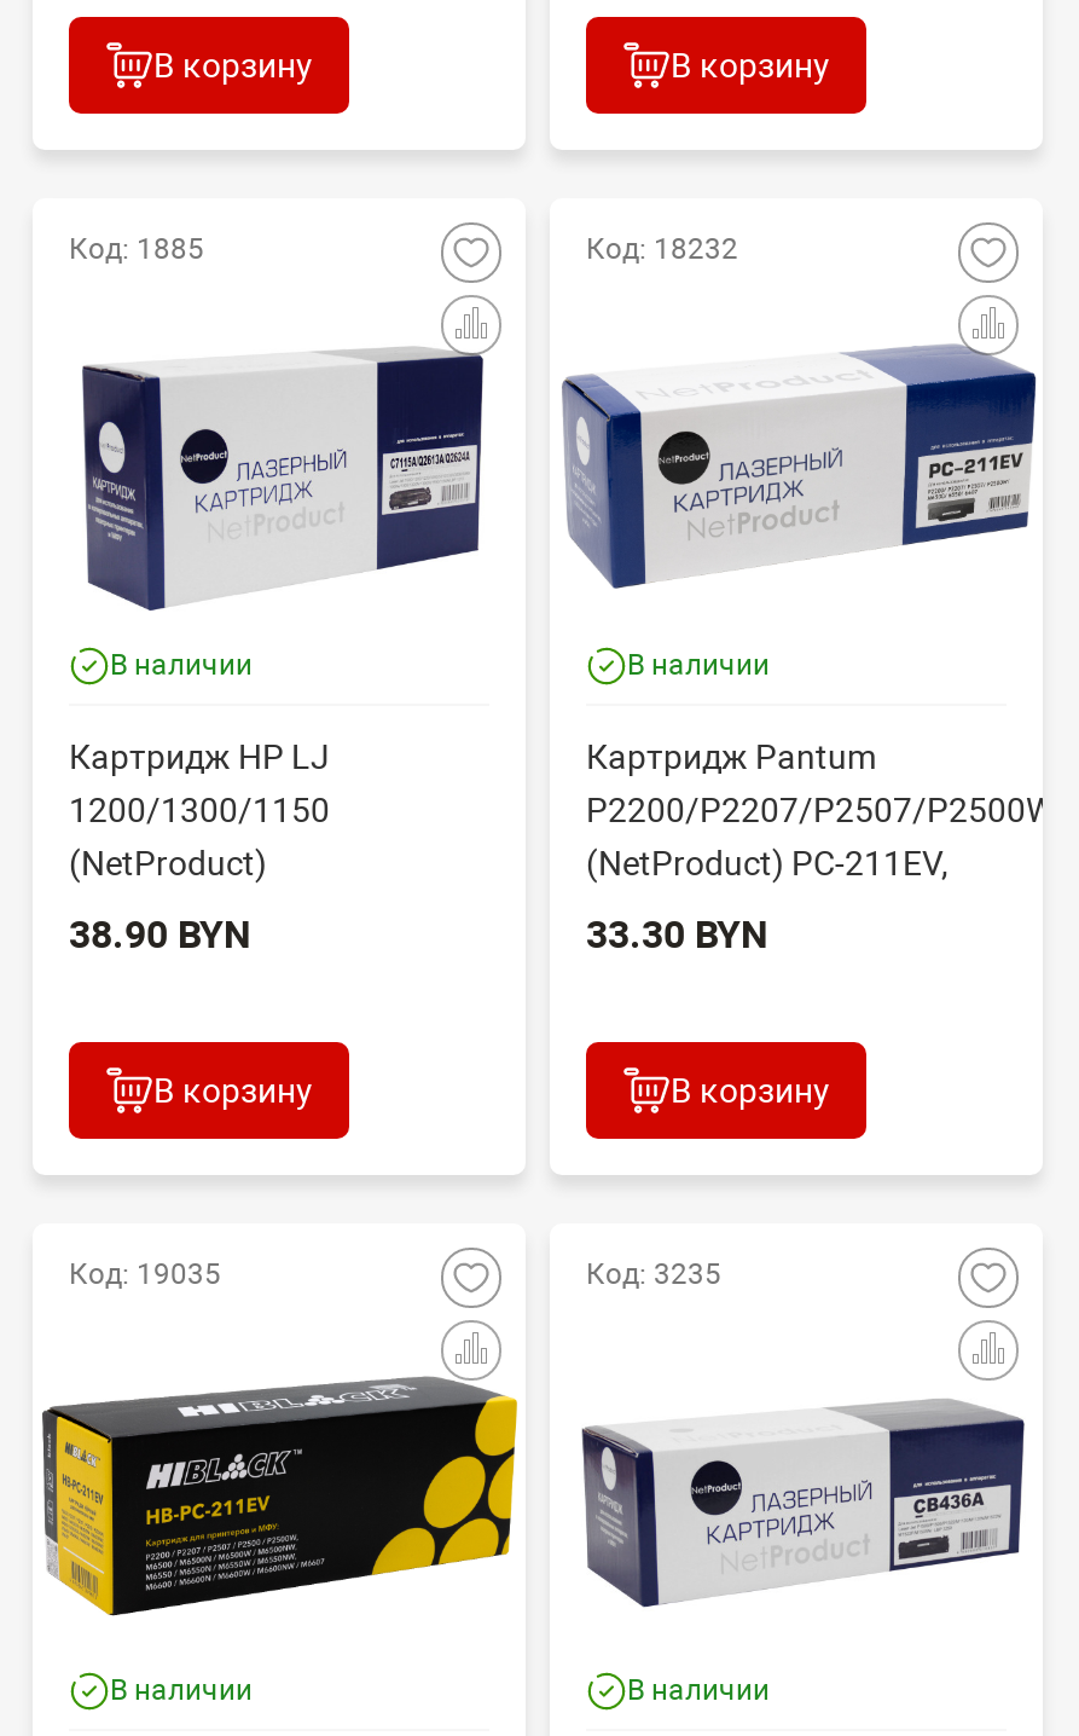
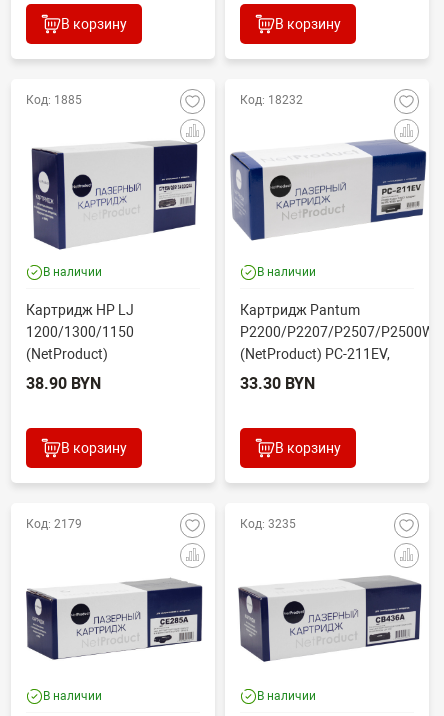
- Код: 19035
+ Код: 2179

- [image]
+ [image]
